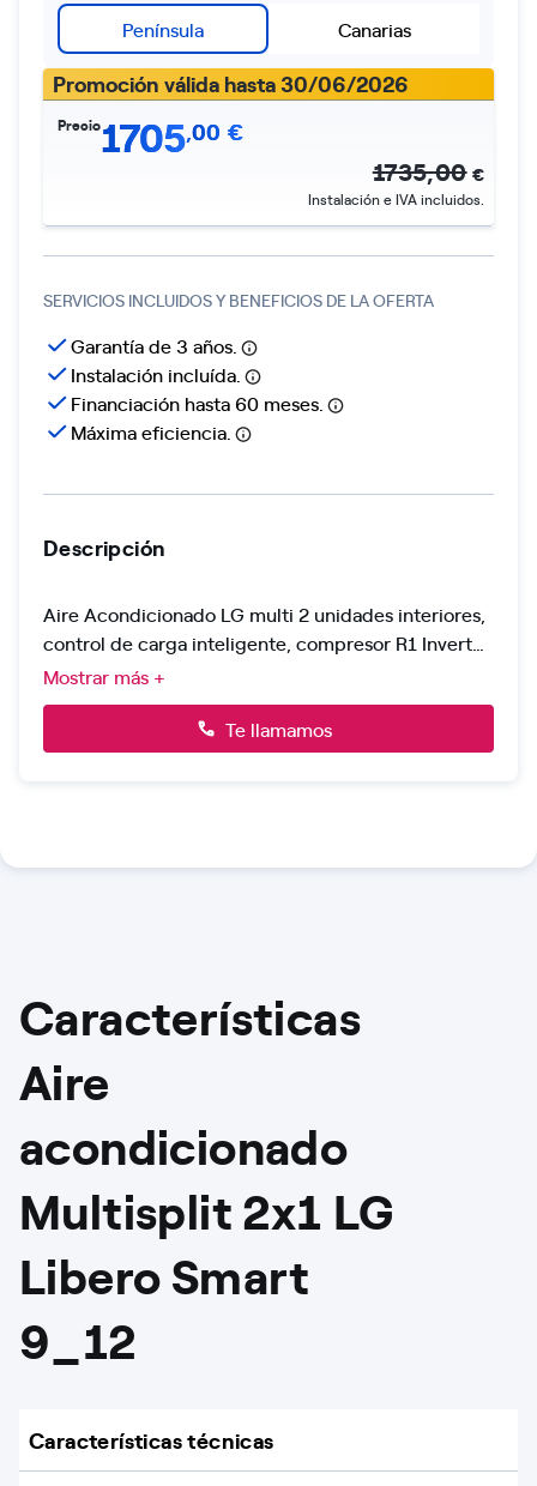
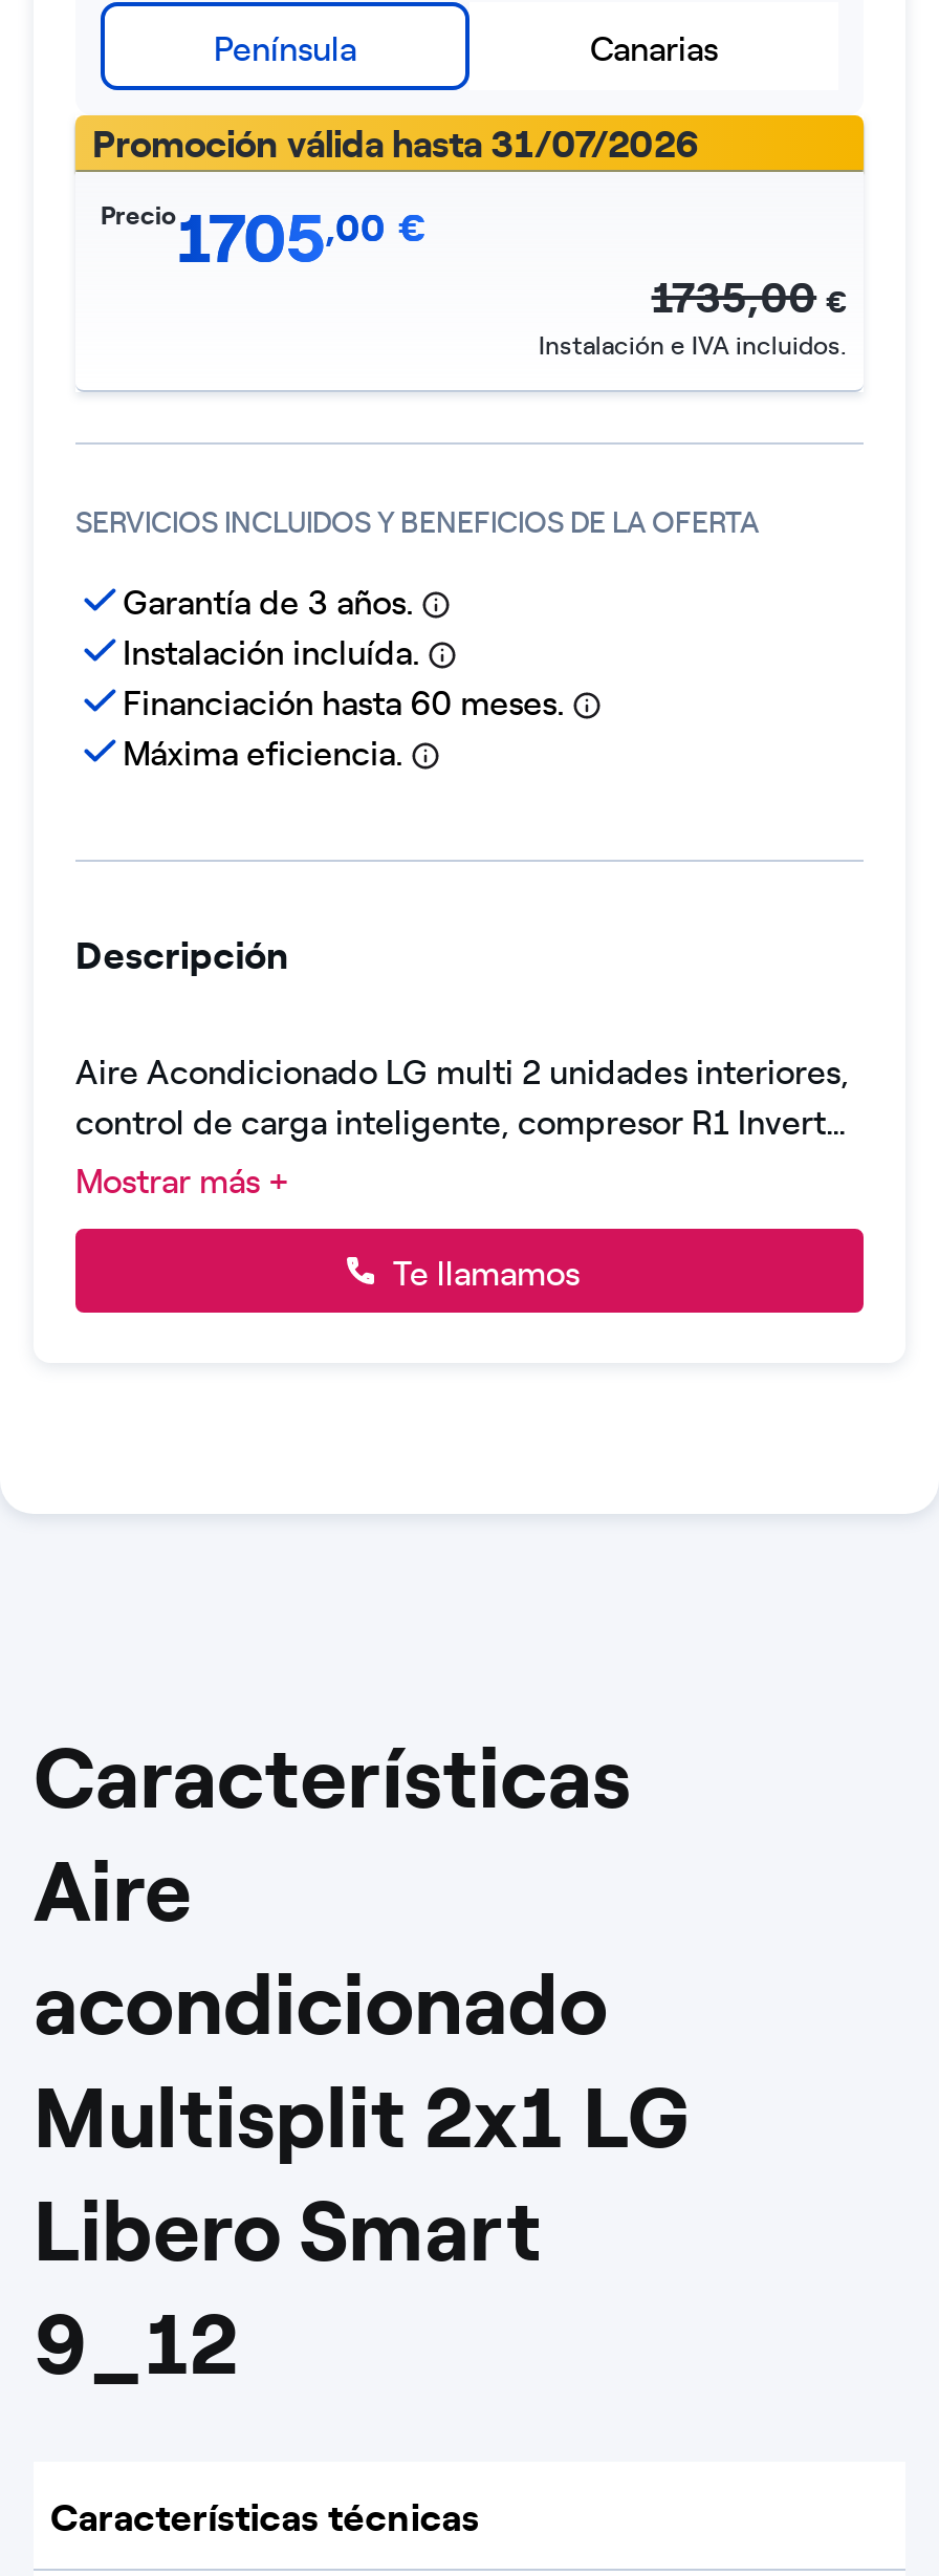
- Promoción válida hasta 30/06/2026
+ Promoción válida hasta 31/07/2026
